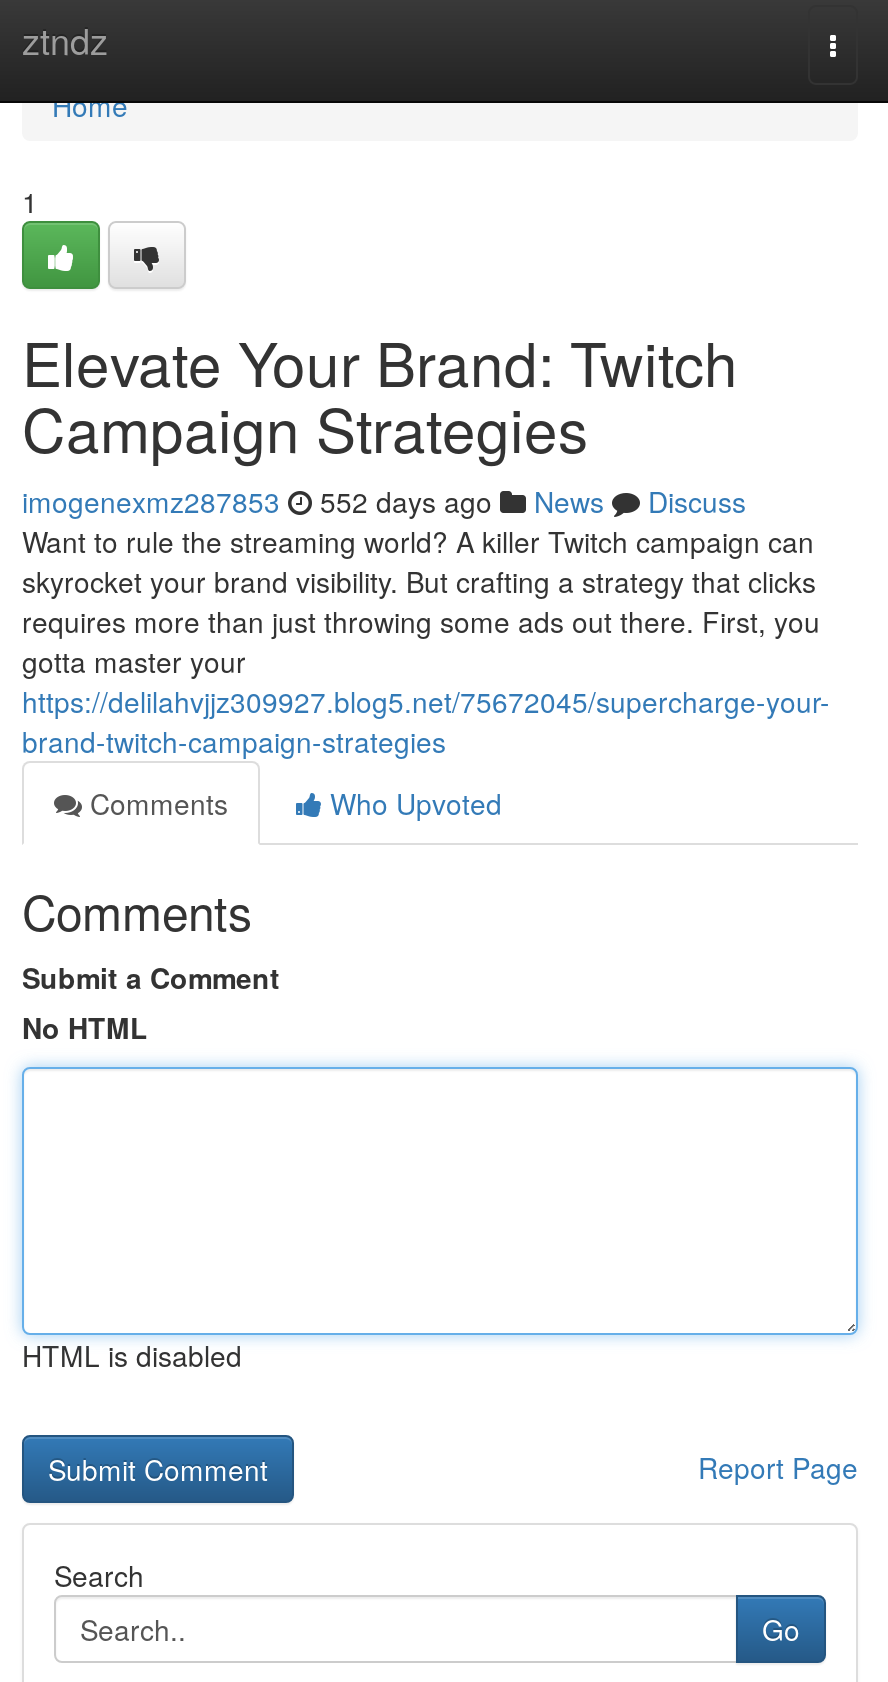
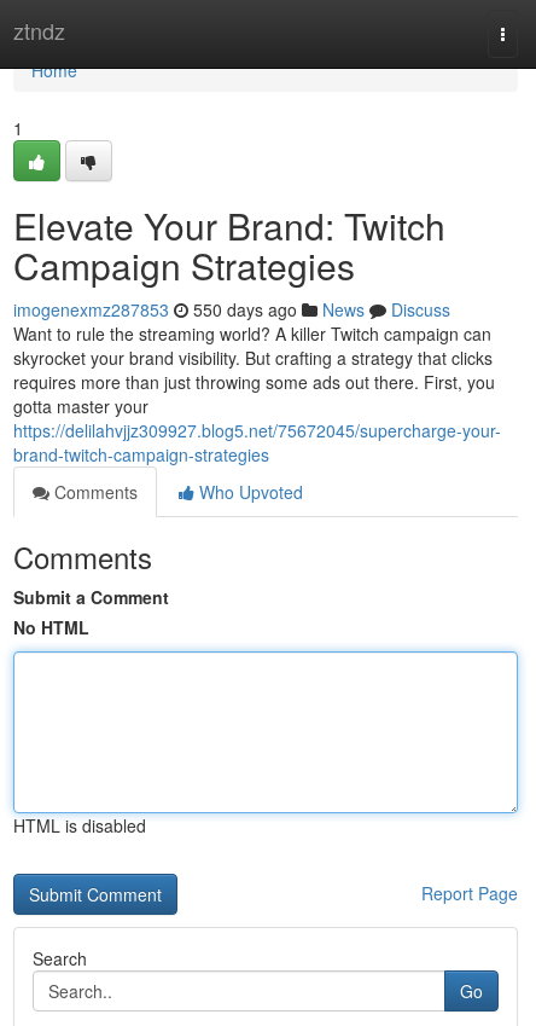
- imogenexmz287853 552 days ago News Discuss
+ imogenexmz287853 550 days ago News Discuss
